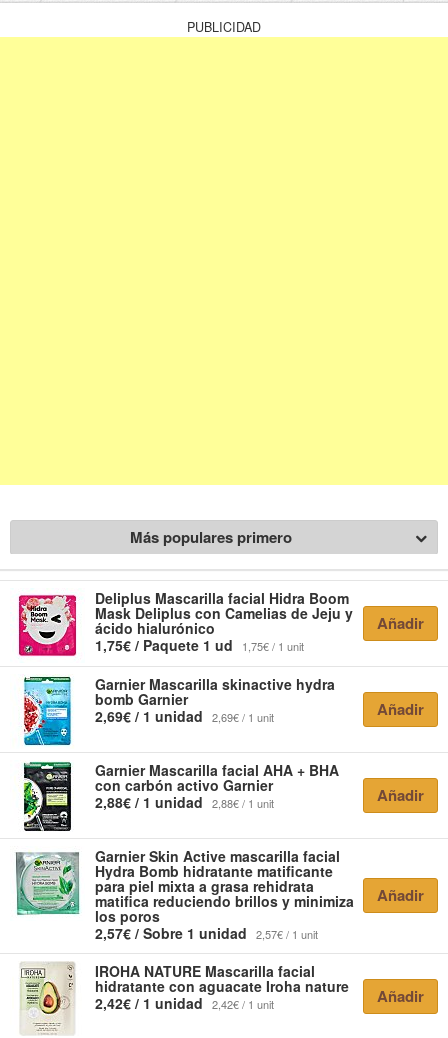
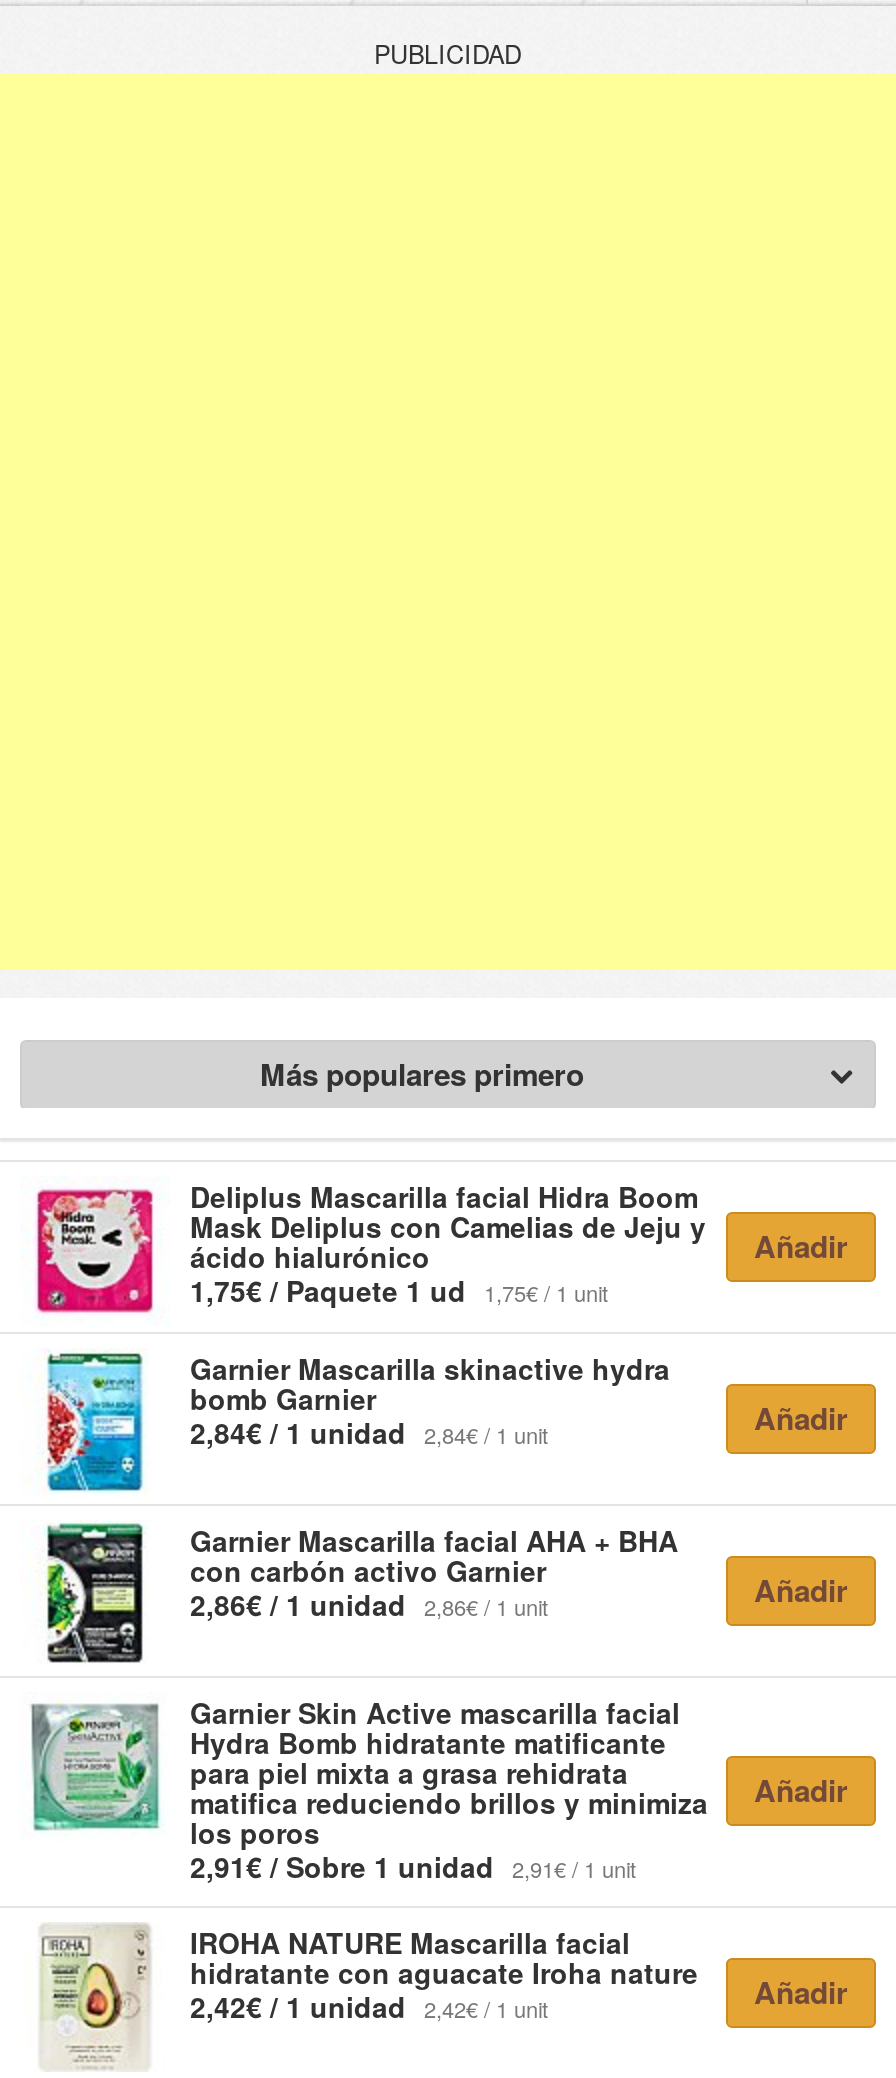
- 2,69€ / 1 unidad 2,69€ / 1 unit
+ 2,84€ / 1 unidad 2,84€ / 1 unit

- 2,88€ / 1 unidad 2,88€ / 1 unit
+ 2,86€ / 1 unidad 2,86€ / 1 unit

- 2,57€ / Sobre 1 unidad 2,57€ / 1 unit
+ 2,91€ / Sobre 1 unidad 2,91€ / 1 unit
